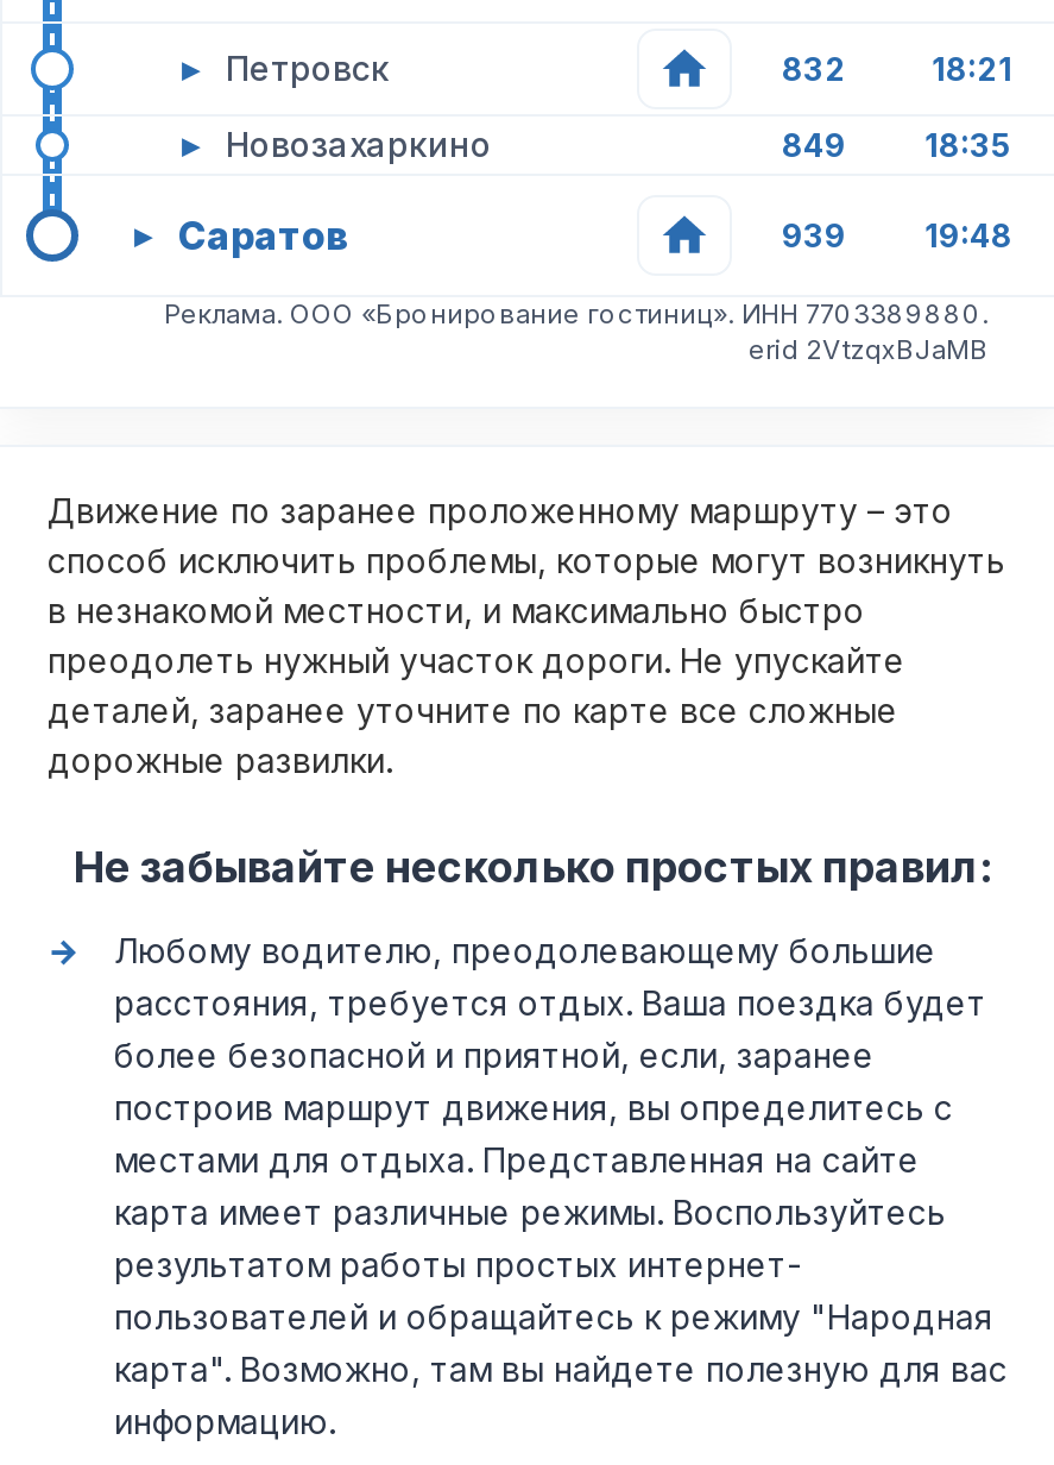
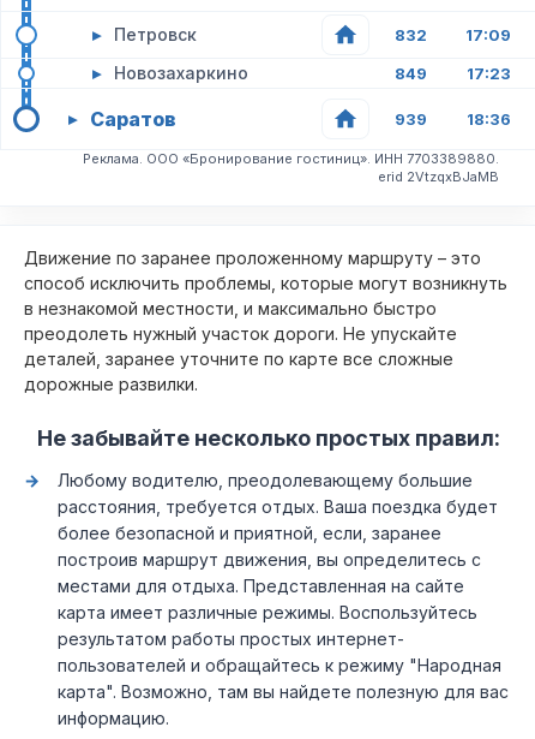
- 18:21
+ 17:09

- 18:35
+ 17:23

- 19:48
+ 18:36
